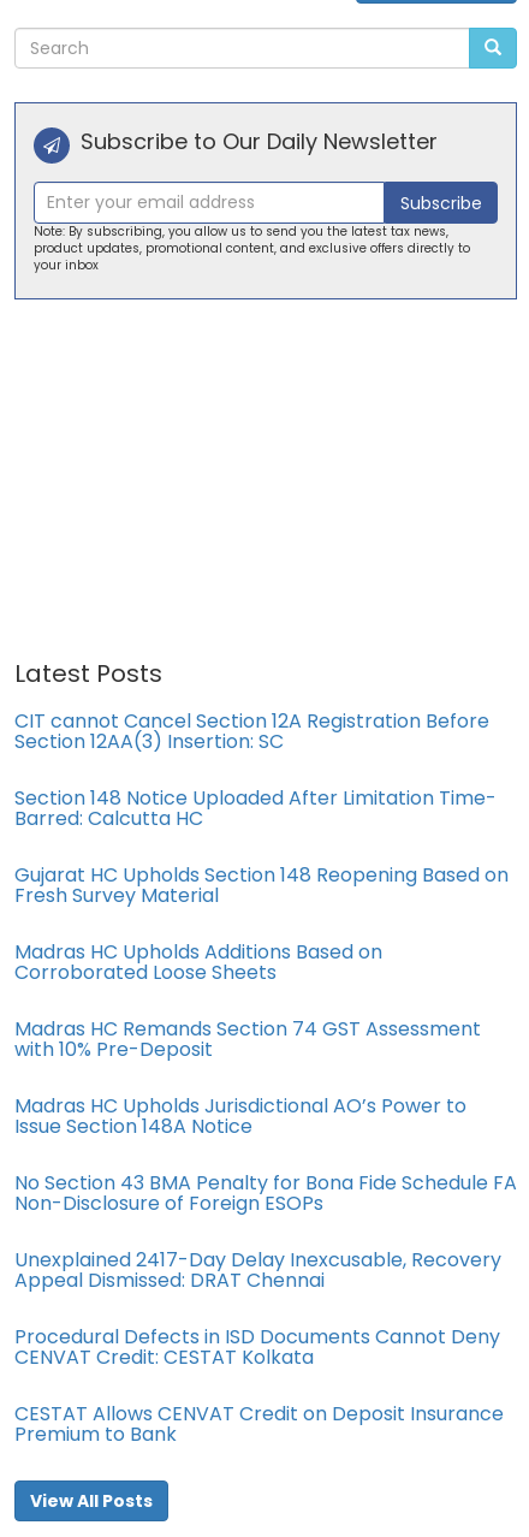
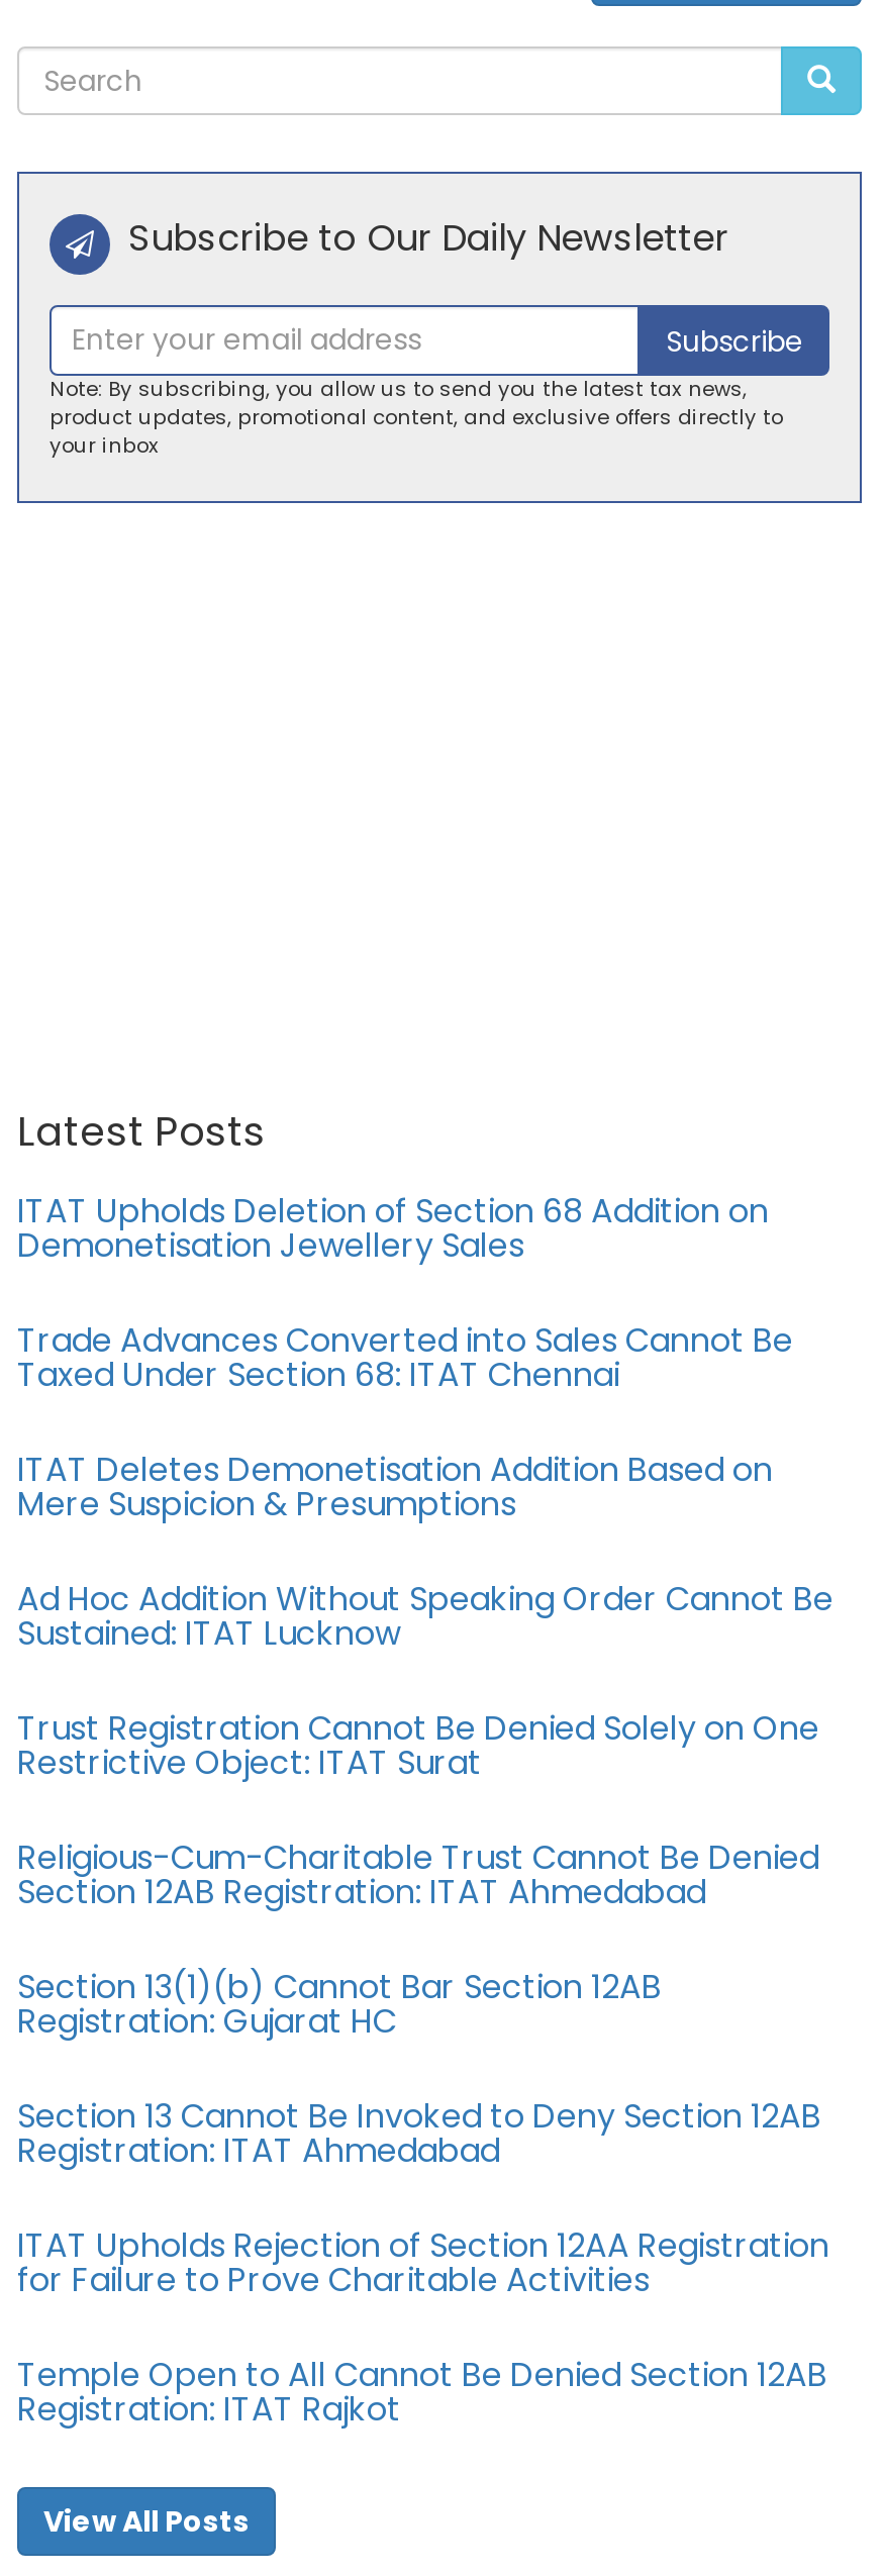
- CIT cannot Cancel Section 12A Registration Before
- Section 12AA(3) Insertion: SC
+ ITAT Upholds Deletion of Section 68 Addition on
+ Demonetisation Jewellery Sales

- Section 148 Notice Uploaded After Limitation Time-
- Barred: Calcutta HC
+ Trade Advances Converted into Sales Cannot Be
+ Taxed Under Section 68: ITAT Chennai

- Gujarat HC Upholds Section 148 Reopening Based on
- Fresh Survey Material
+ ITAT Deletes Demonetisation Addition Based on
+ Mere Suspicion & Presumptions

- Madras HC Upholds Additions Based on
- Corroborated Loose Sheets
+ Ad Hoc Addition Without Speaking Order Cannot Be
+ Sustained: ITAT Lucknow

- Madras HC Remands Section 74 GST Assessment
- with 10% Pre-Deposit
+ Trust Registration Cannot Be Denied Solely on One
+ Restrictive Object: ITAT Surat

- Madras HC Upholds Jurisdictional AO’s Power to
- Issue Section 148A Notice
+ Religious-Cum-Charitable Trust Cannot Be Denied
+ Section 12AB Registration: ITAT Ahmedabad

- No Section 43 BMA Penalty for Bona Fide Schedule FA
- Non-Disclosure of Foreign ESOPs
+ Section 13(1)(b) Cannot Bar Section 12AB
+ Registration: Gujarat HC

- Unexplained 2417-Day Delay Inexcusable, Recovery
- Appeal Dismissed: DRAT Chennai
+ Section 13 Cannot Be Invoked to Deny Section 12AB
+ Registration: ITAT Ahmedabad

- Procedural Defects in ISD Documents Cannot Deny
- CENVAT Credit: CESTAT Kolkata
+ ITAT Upholds Rejection of Section 12AA Registration
+ for Failure to Prove Charitable Activities

- CESTAT Allows CENVAT Credit on Deposit Insurance
- Premium to Bank
+ Temple Open to All Cannot Be Denied Section 12AB
+ Registration: ITAT Rajkot
